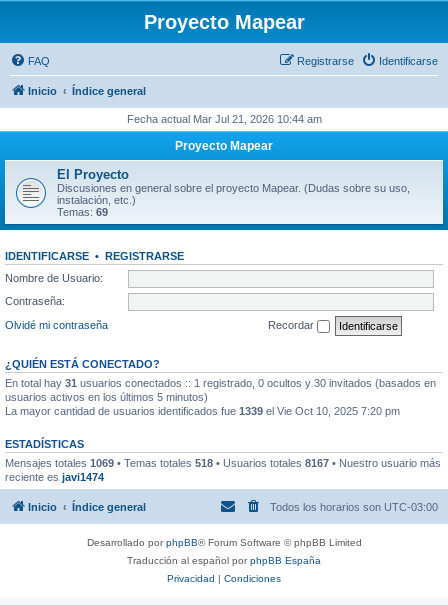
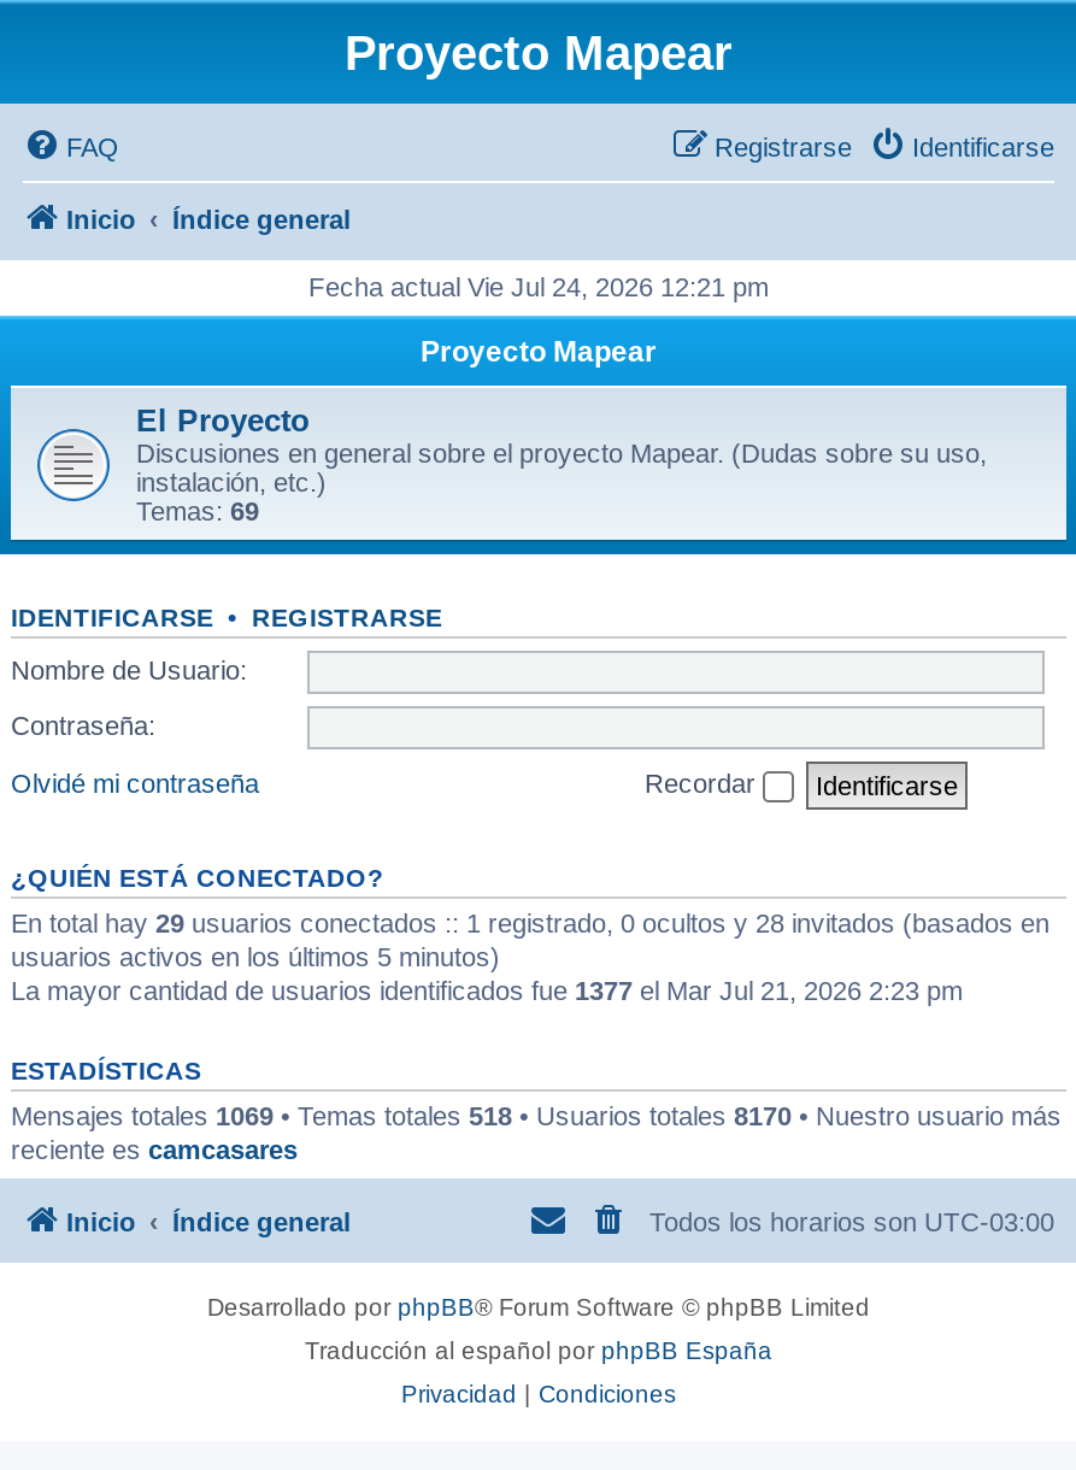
- Fecha actual Mar Jul 21, 2026 10:44 am
+ Fecha actual Vie Jul 24, 2026 12:21 pm

- En total hay 31 usuarios conectados :: 1 registrado, 0 ocultos y 30 invitados (basados en
+ En total hay 29 usuarios conectados :: 1 registrado, 0 ocultos y 28 invitados (basados en

- La mayor cantidad de usuarios identificados fue 1339 el Vie Oct 10, 2025 7:20 pm
+ La mayor cantidad de usuarios identificados fue 1377 el Mar Jul 21, 2026 2:23 pm

- Mensajes totales 1069 • Temas totales 518 • Usuarios totales 8167 • Nuestro usuario más
+ Mensajes totales 1069 • Temas totales 518 • Usuarios totales 8170 • Nuestro usuario más

- reciente es javi1474
+ reciente es camcasares
